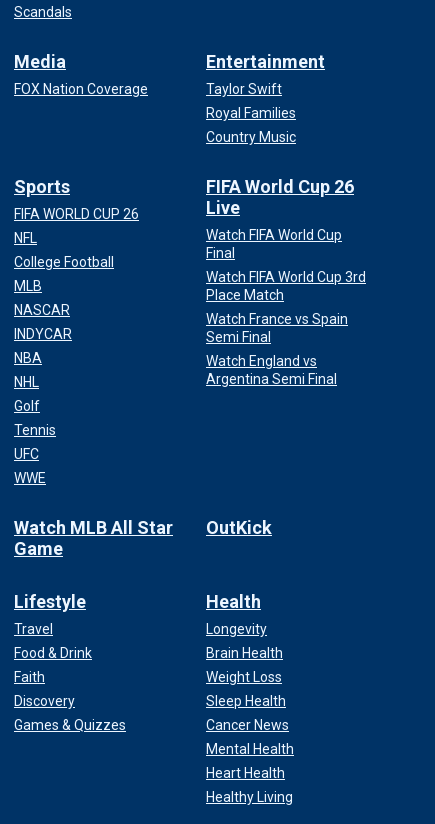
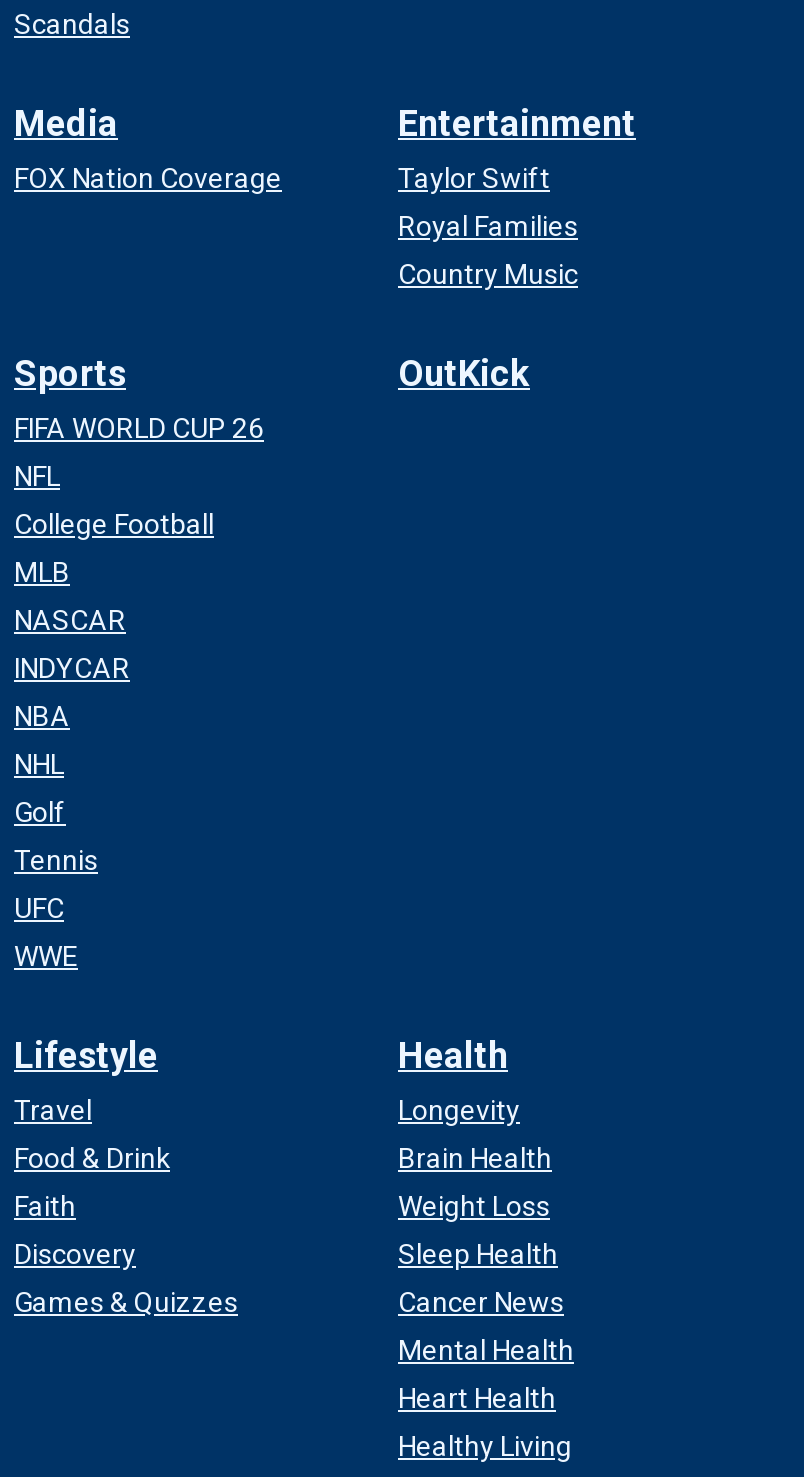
- FIFA World Cup 26
- Live
- Watch FIFA World Cup
- Final
- Watch FIFA World Cup 3rd
- Place Match
- Watch France vs Spain
- Semi Final
- Watch England vs
- Argentina Semi Final

- Watch MLB All Star
- Game

moved up: OutKick
